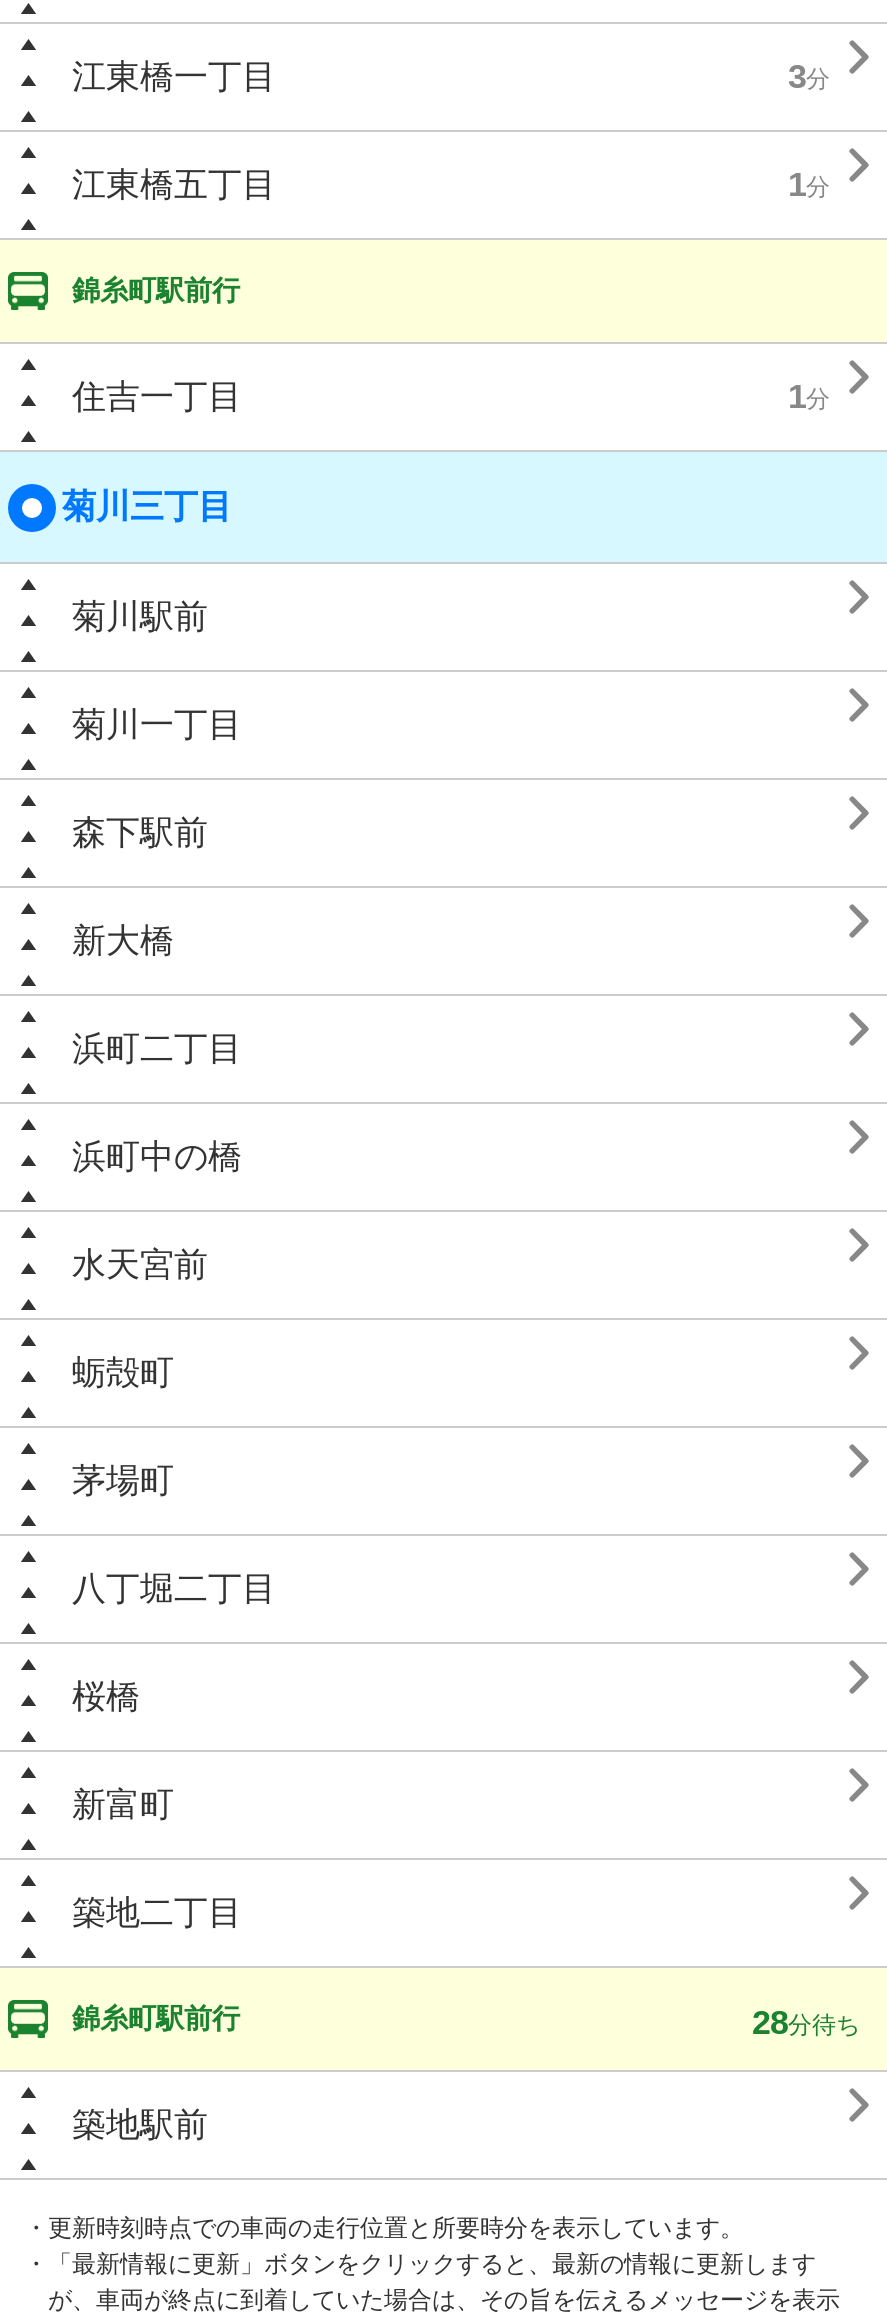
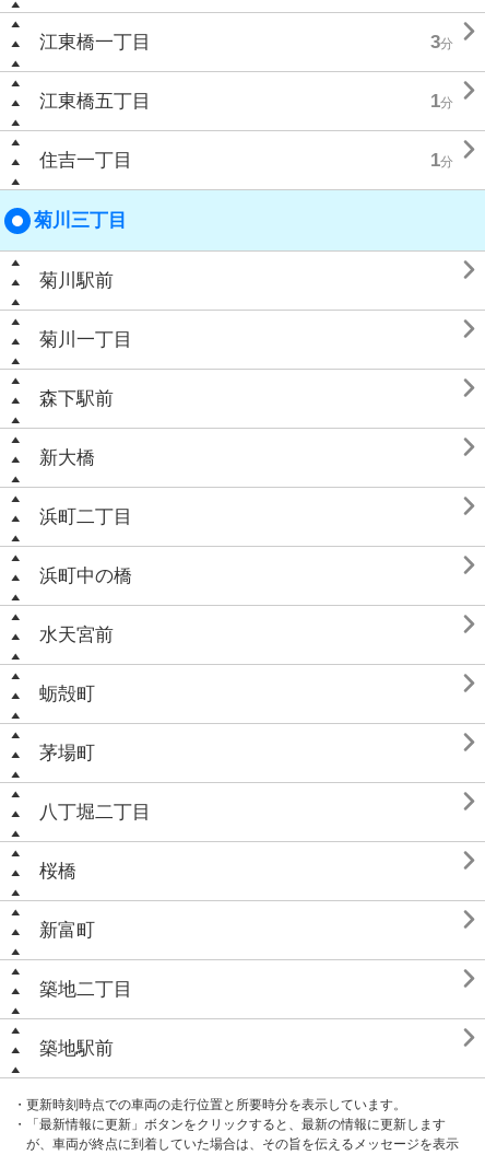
- 錦糸町駅前行

- 錦糸町駅前行
- 28分待ち
